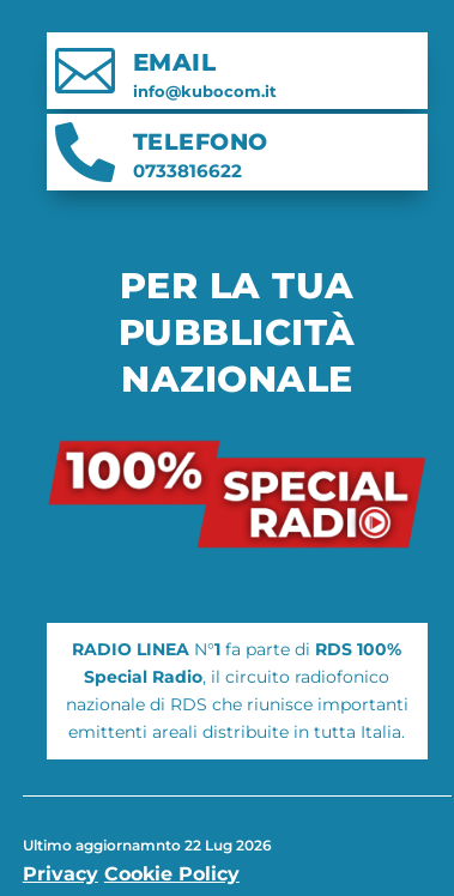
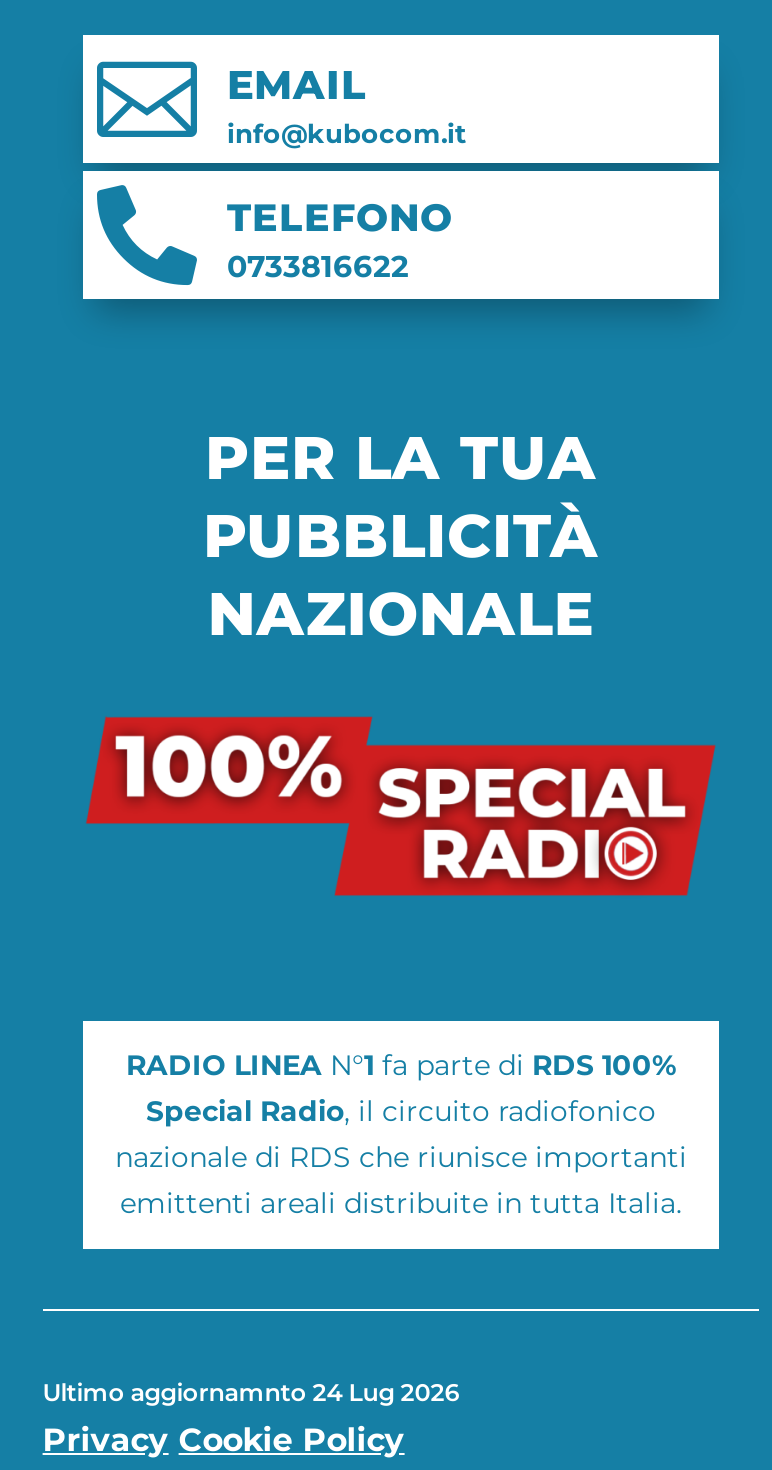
- Ultimo aggiornamnto 22 Lug 2026
+ Ultimo aggiornamnto 24 Lug 2026
